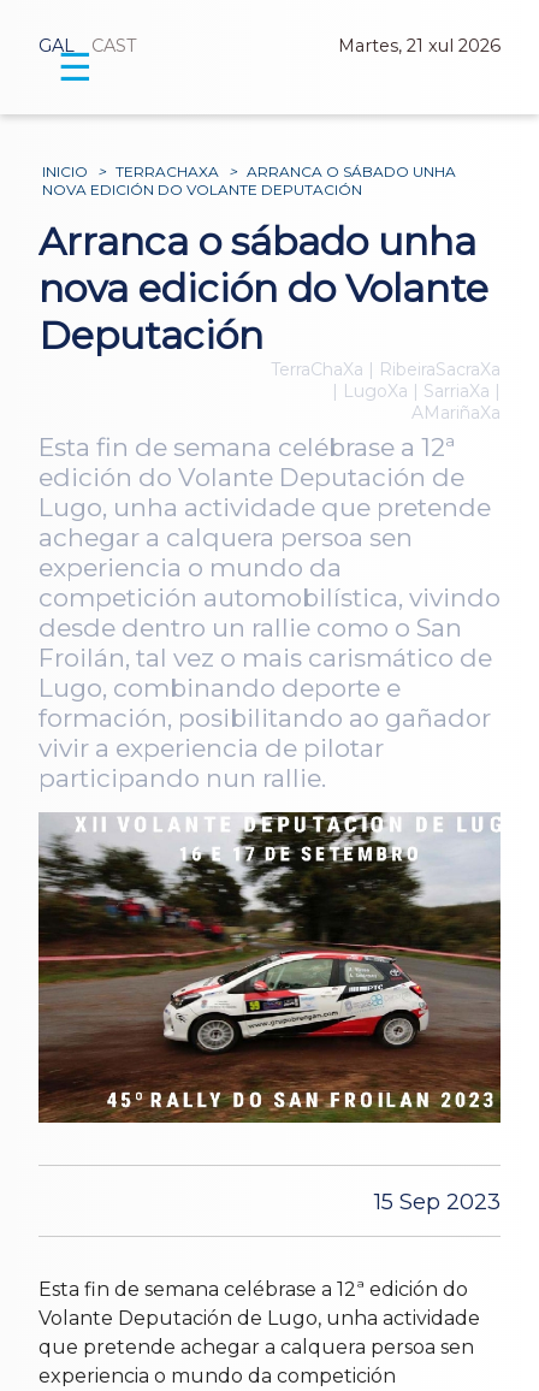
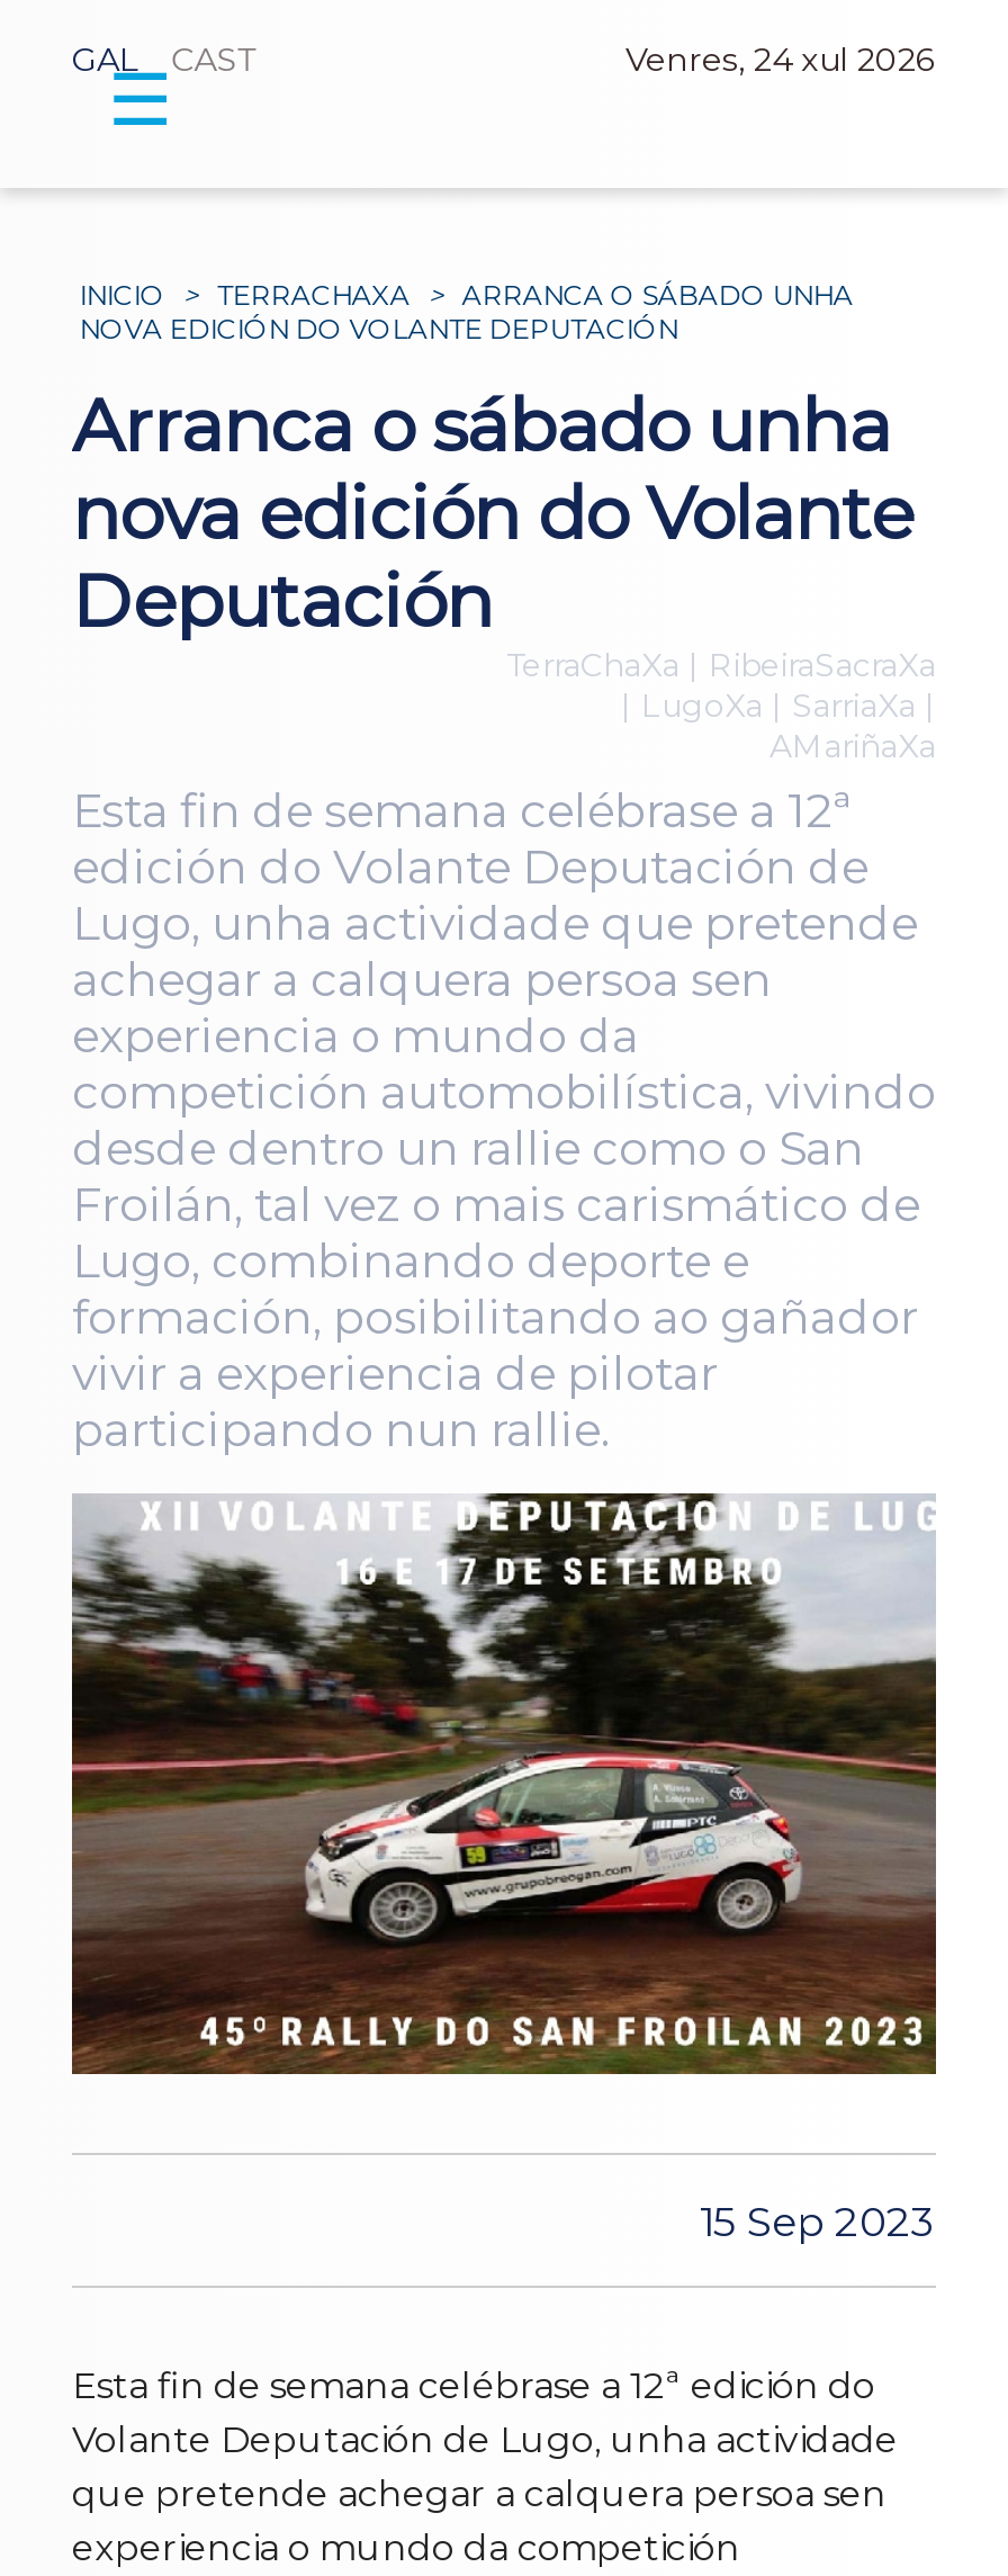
- Martes, 21 xul 2026
+ Venres, 24 xul 2026
